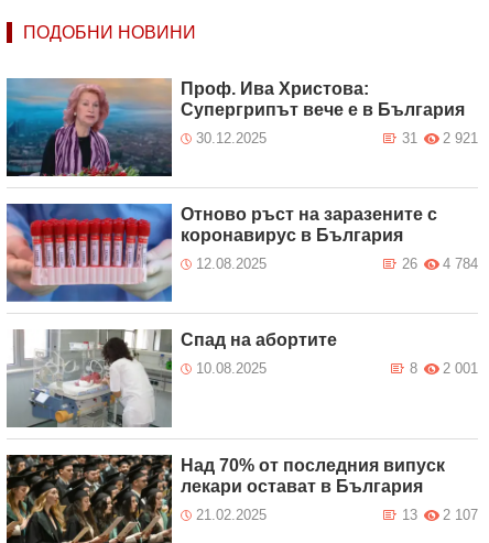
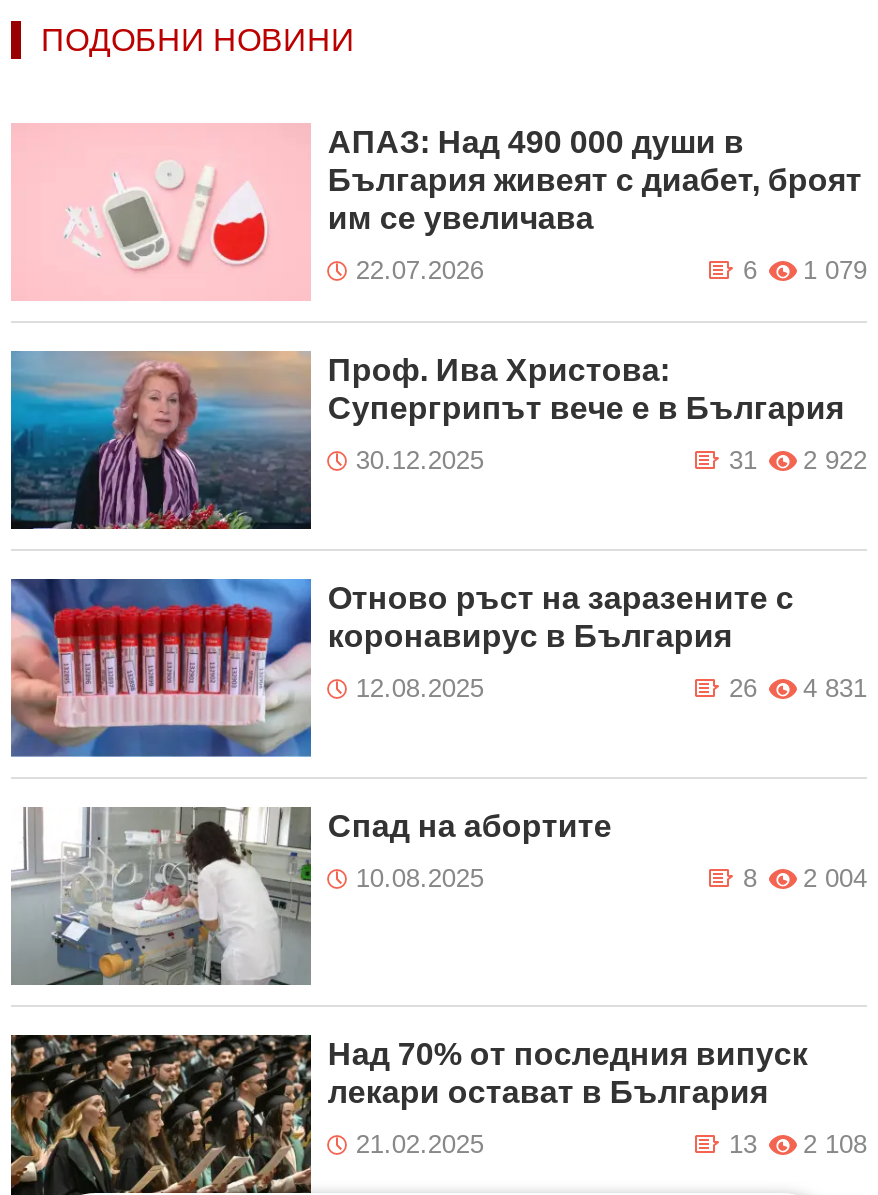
+ [image]
+ АПАЗ: Над 490 000 души в
+ България живеят с диабет, броят
+ им се увеличава
+ 22.07.2026
+ 1 079
+ 6

- 31 2 921
+ 31 2 922

- 26 4 784
+ 26 4 831

- 8 2 001
+ 8 2 004

- 13 2 107
+ 13 2 108
